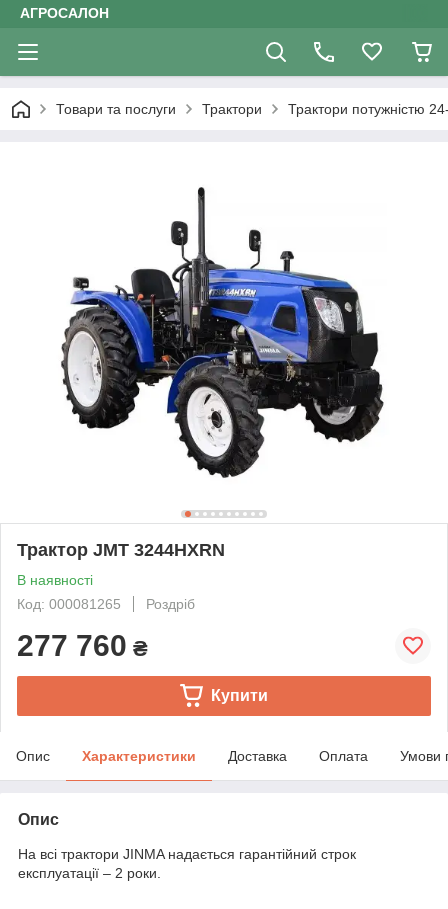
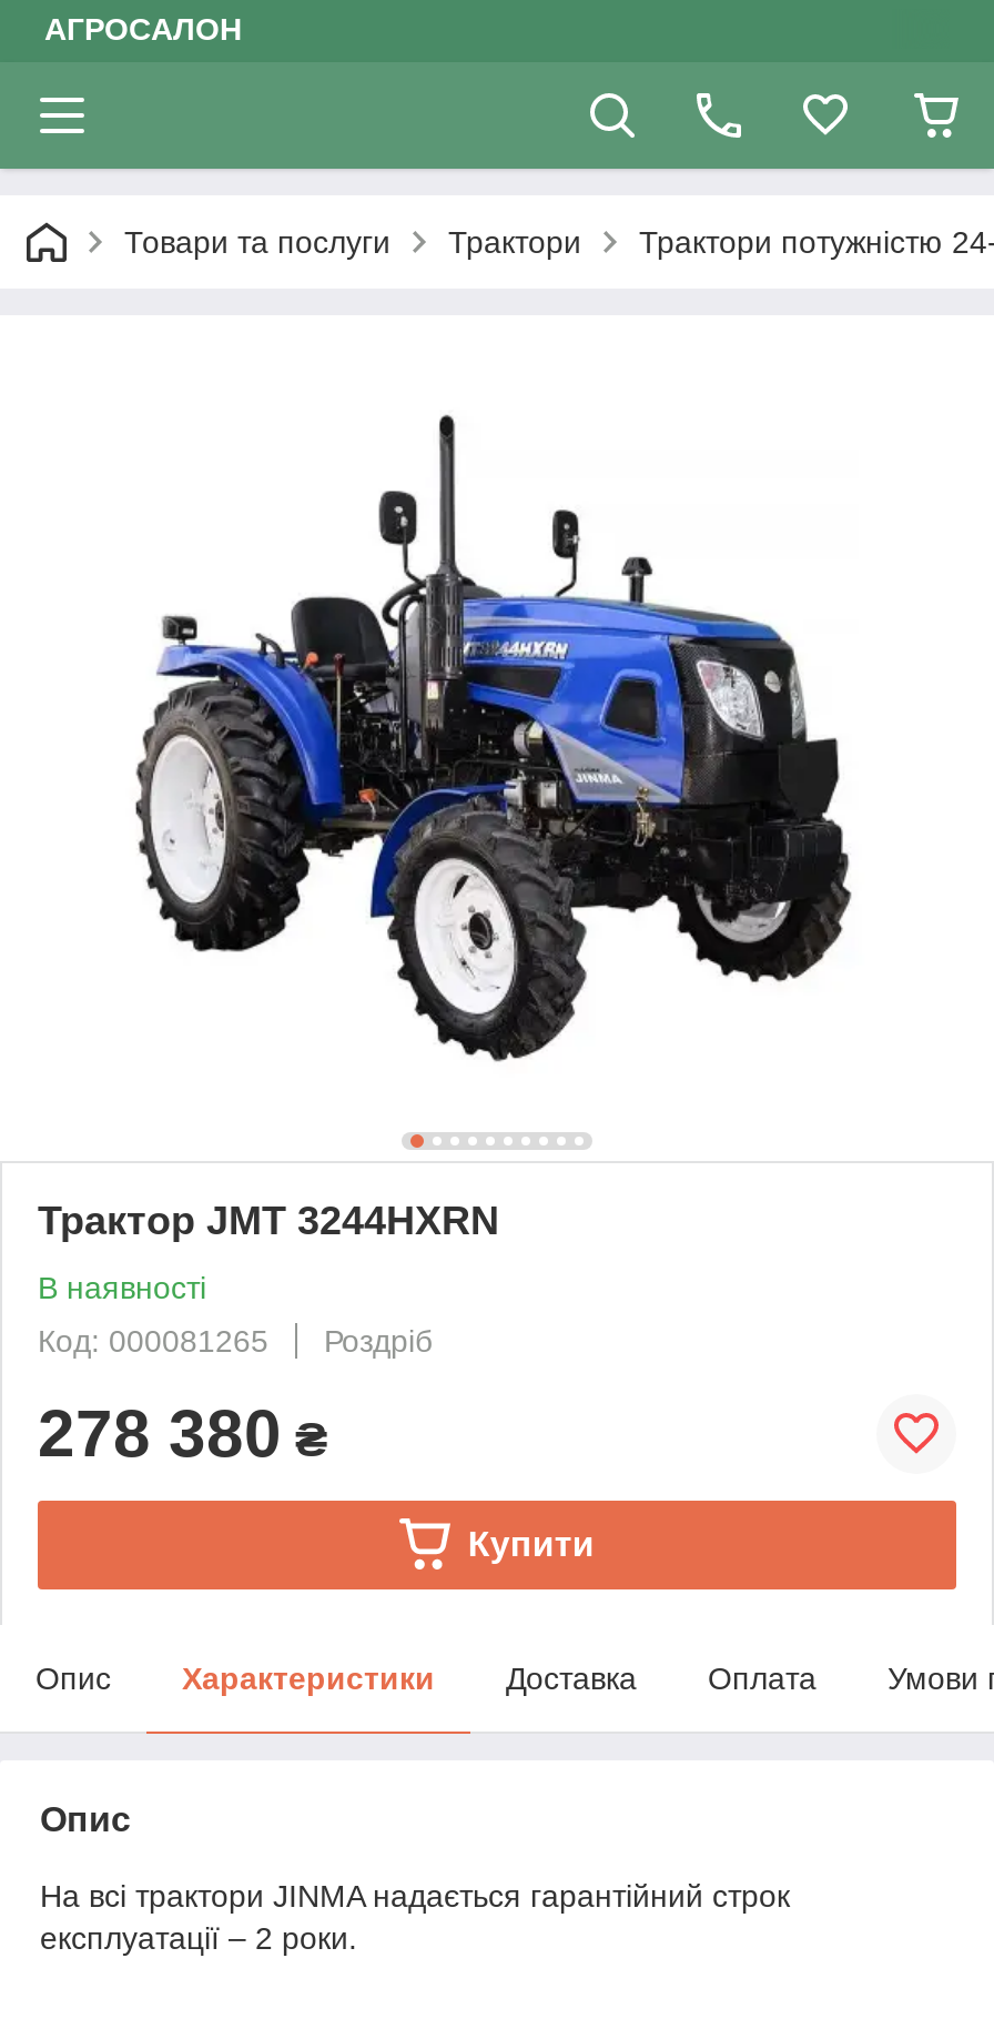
- 277 760 ₴
+ 278 380 ₴
